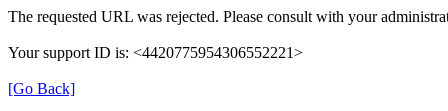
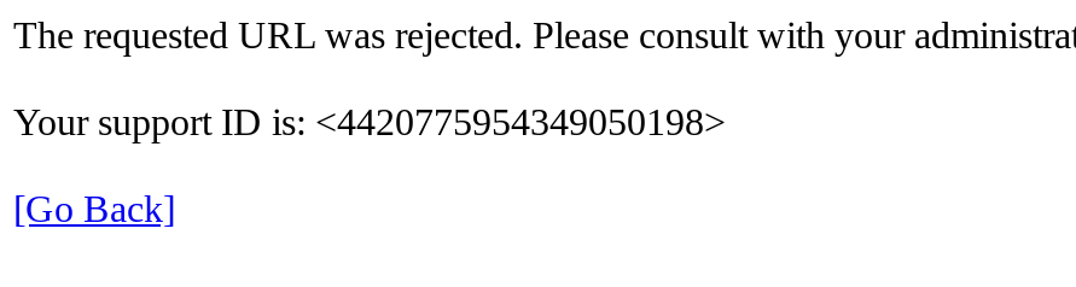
- Your support ID is: <4420775954306552221>
+ Your support ID is: <4420775954349050198>
